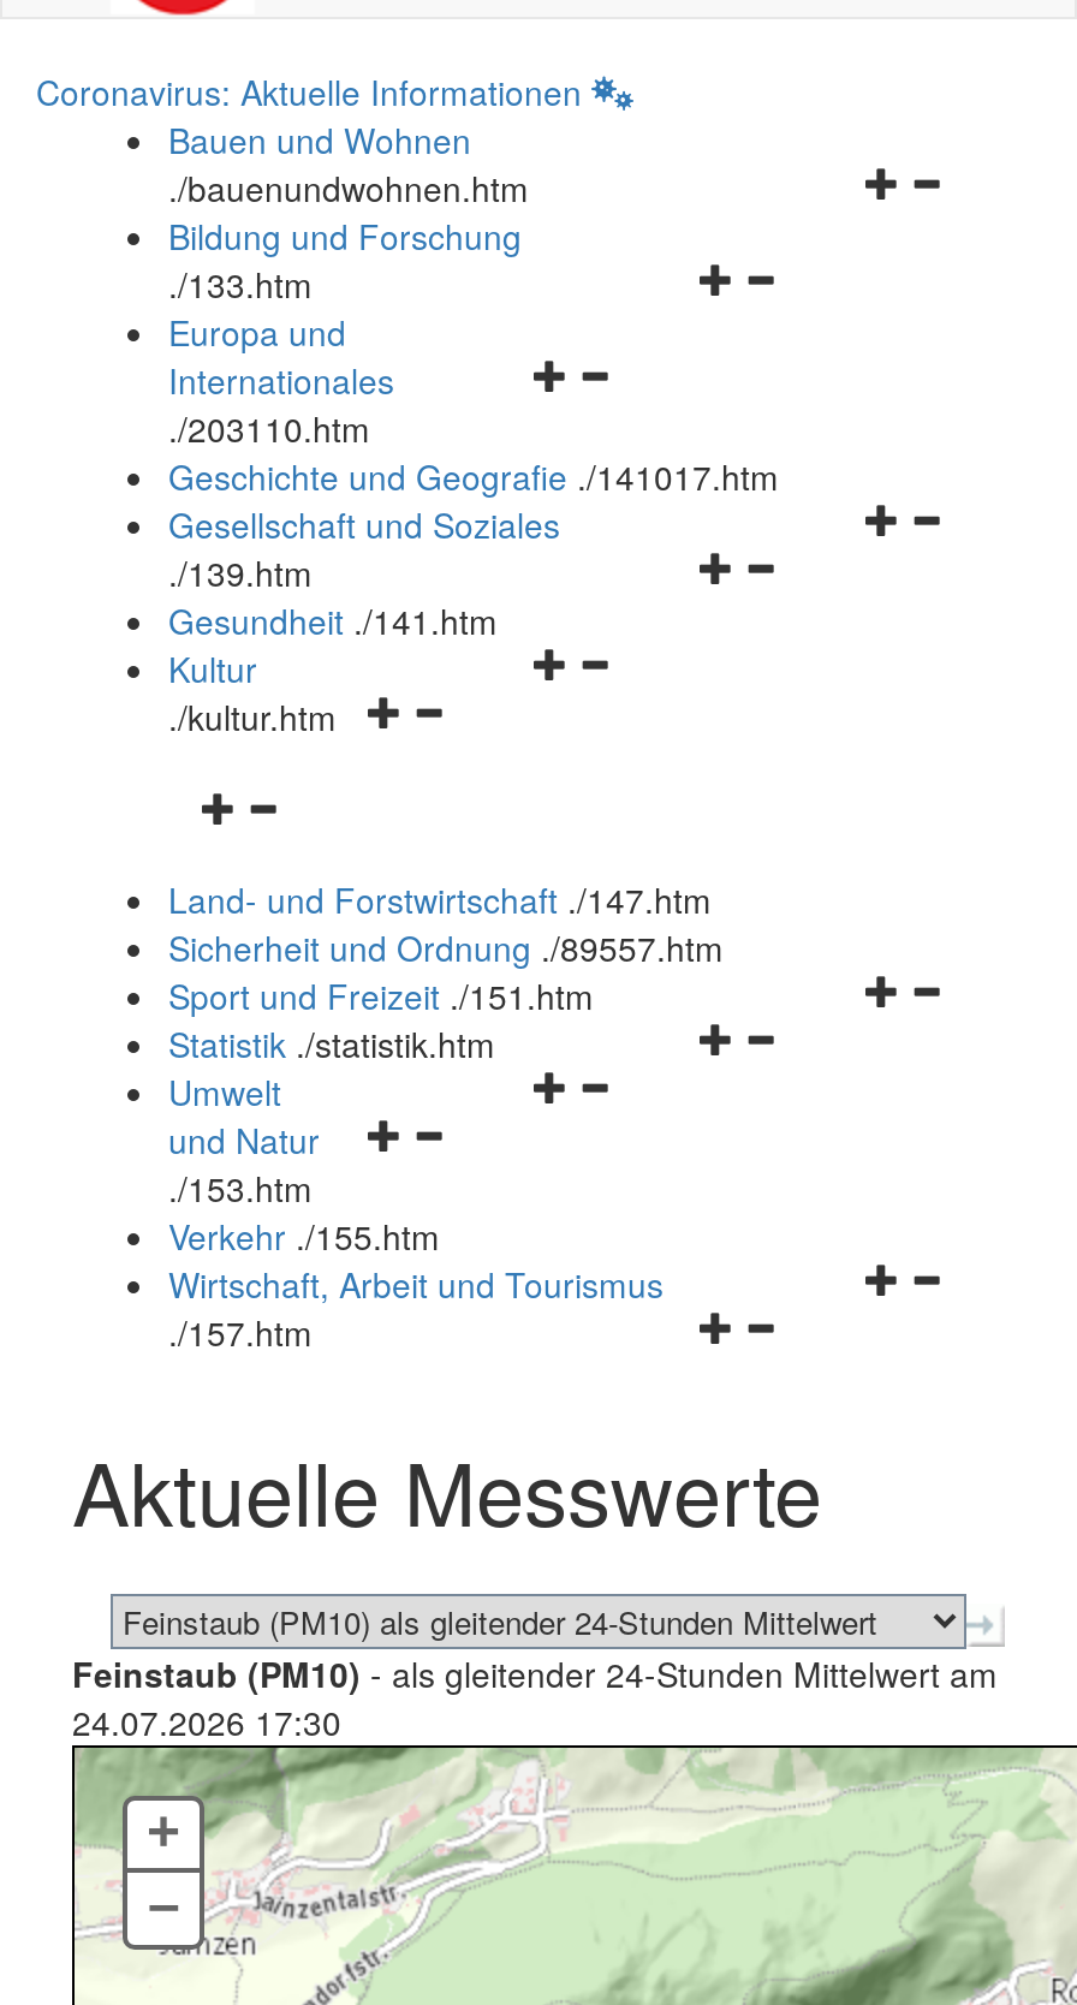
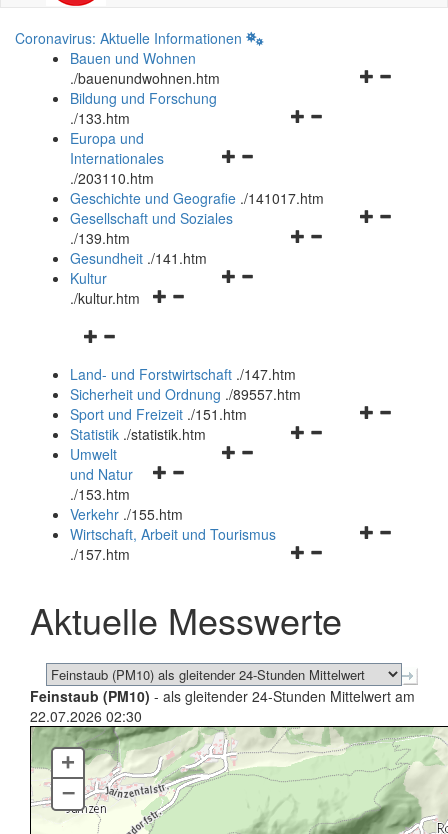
- 24.07.2026 17:30
+ 22.07.2026 02:30
